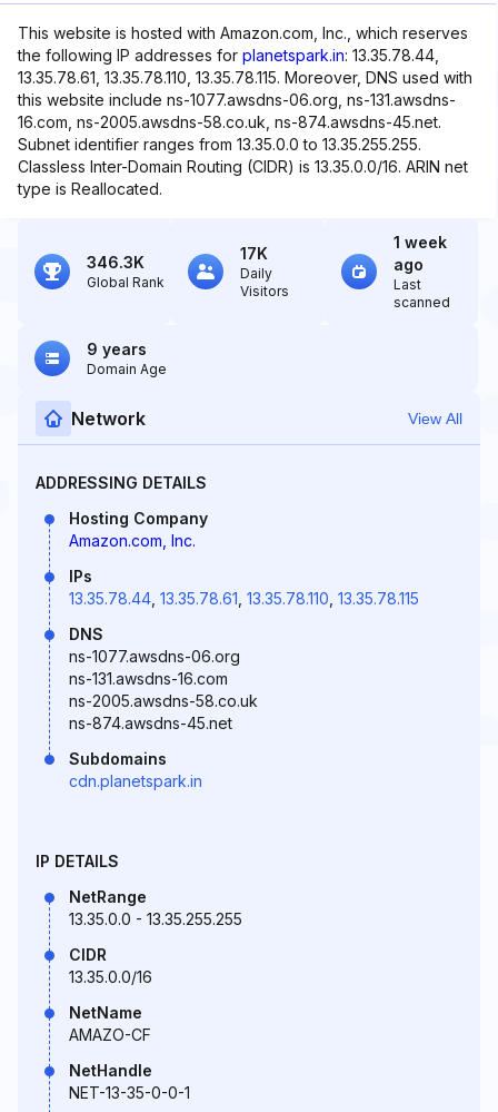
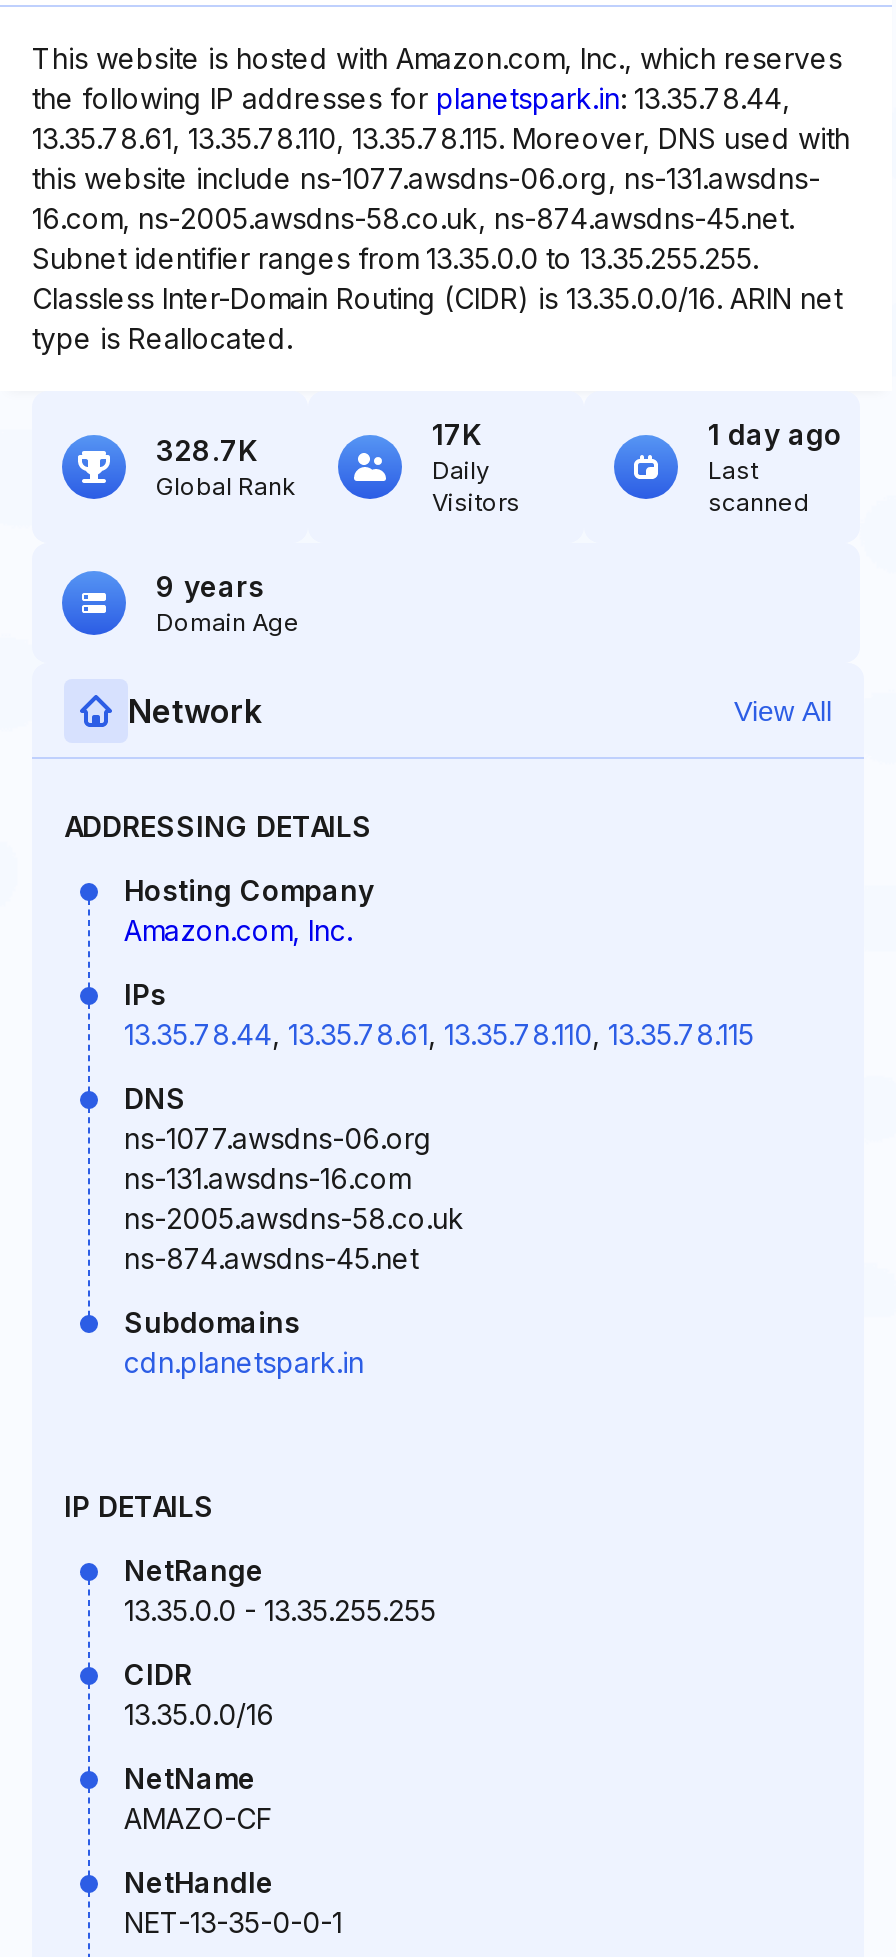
- 1 week
- ago
+ 1 day ago

- 346.3K
+ 328.7K
